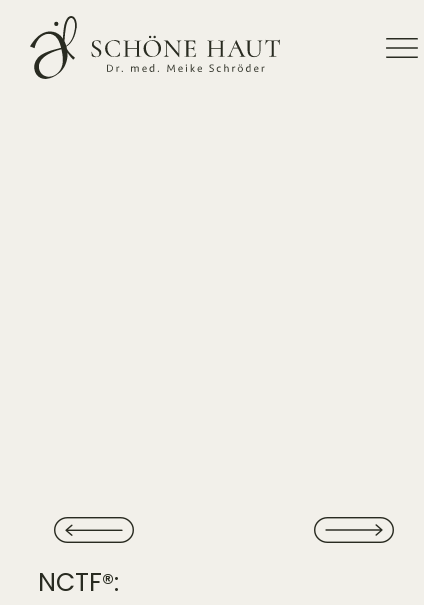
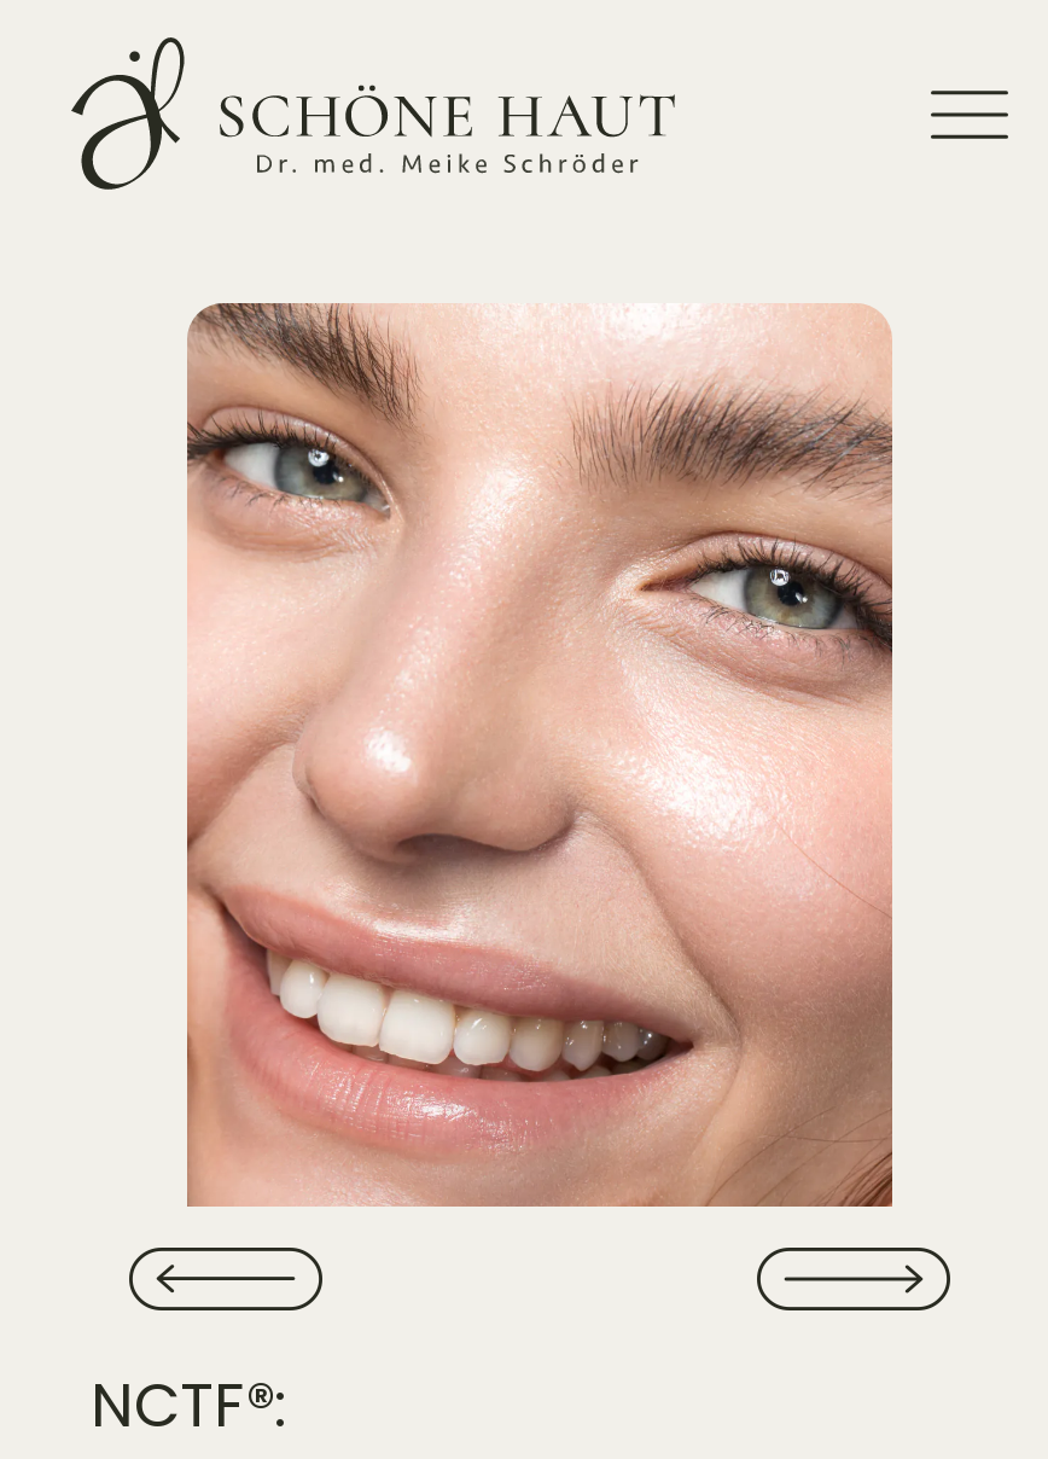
+ [image]
